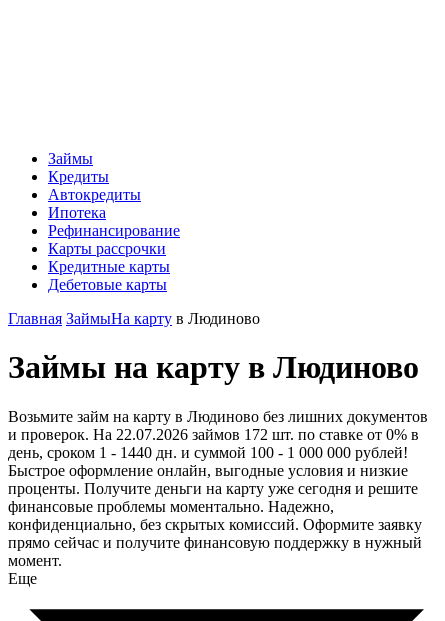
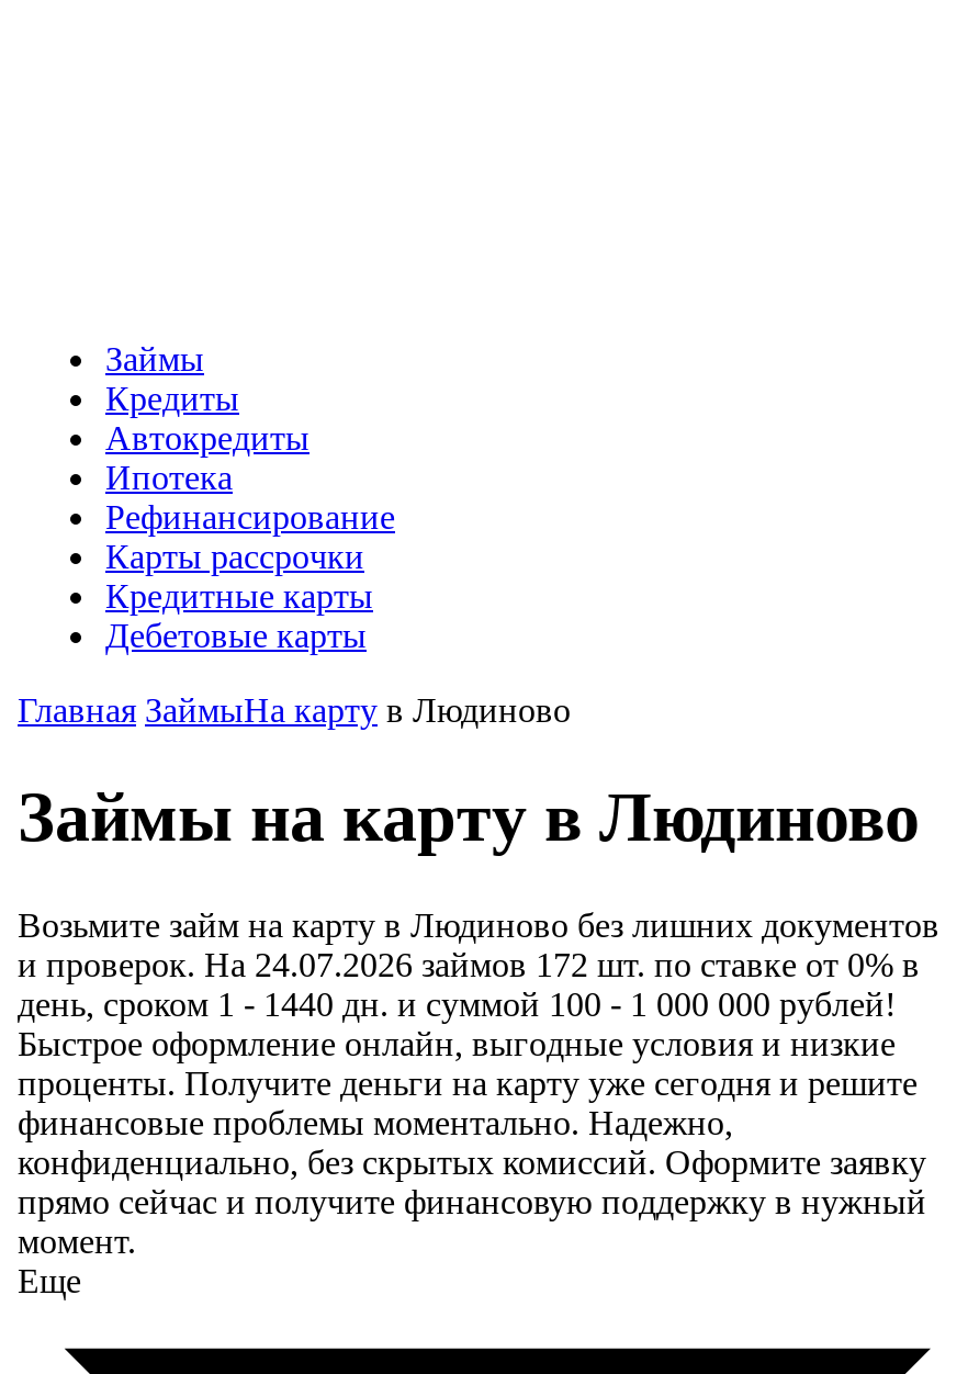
- и проверок. На 22.07.2026 займов 172 шт. по ставке от 0% в
+ и проверок. На 24.07.2026 займов 172 шт. по ставке от 0% в
